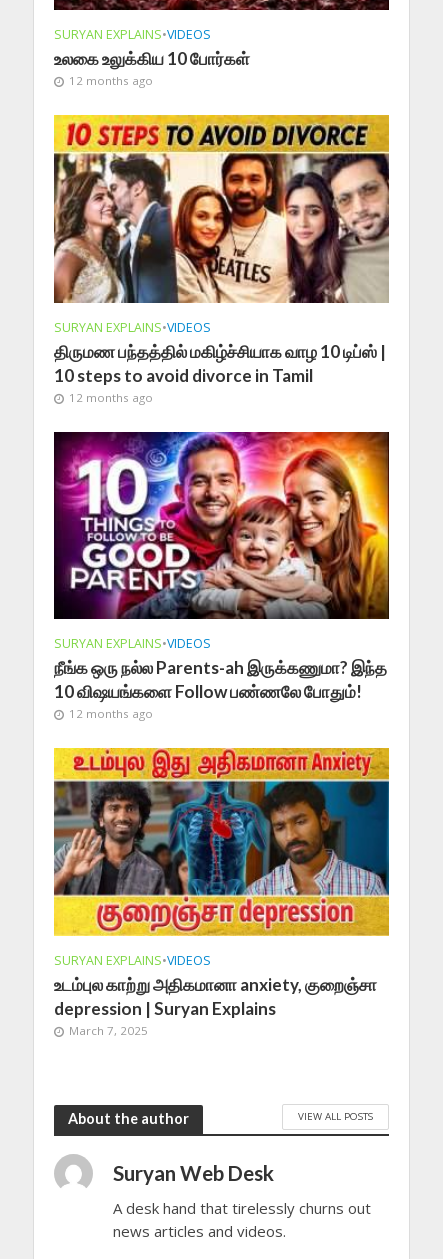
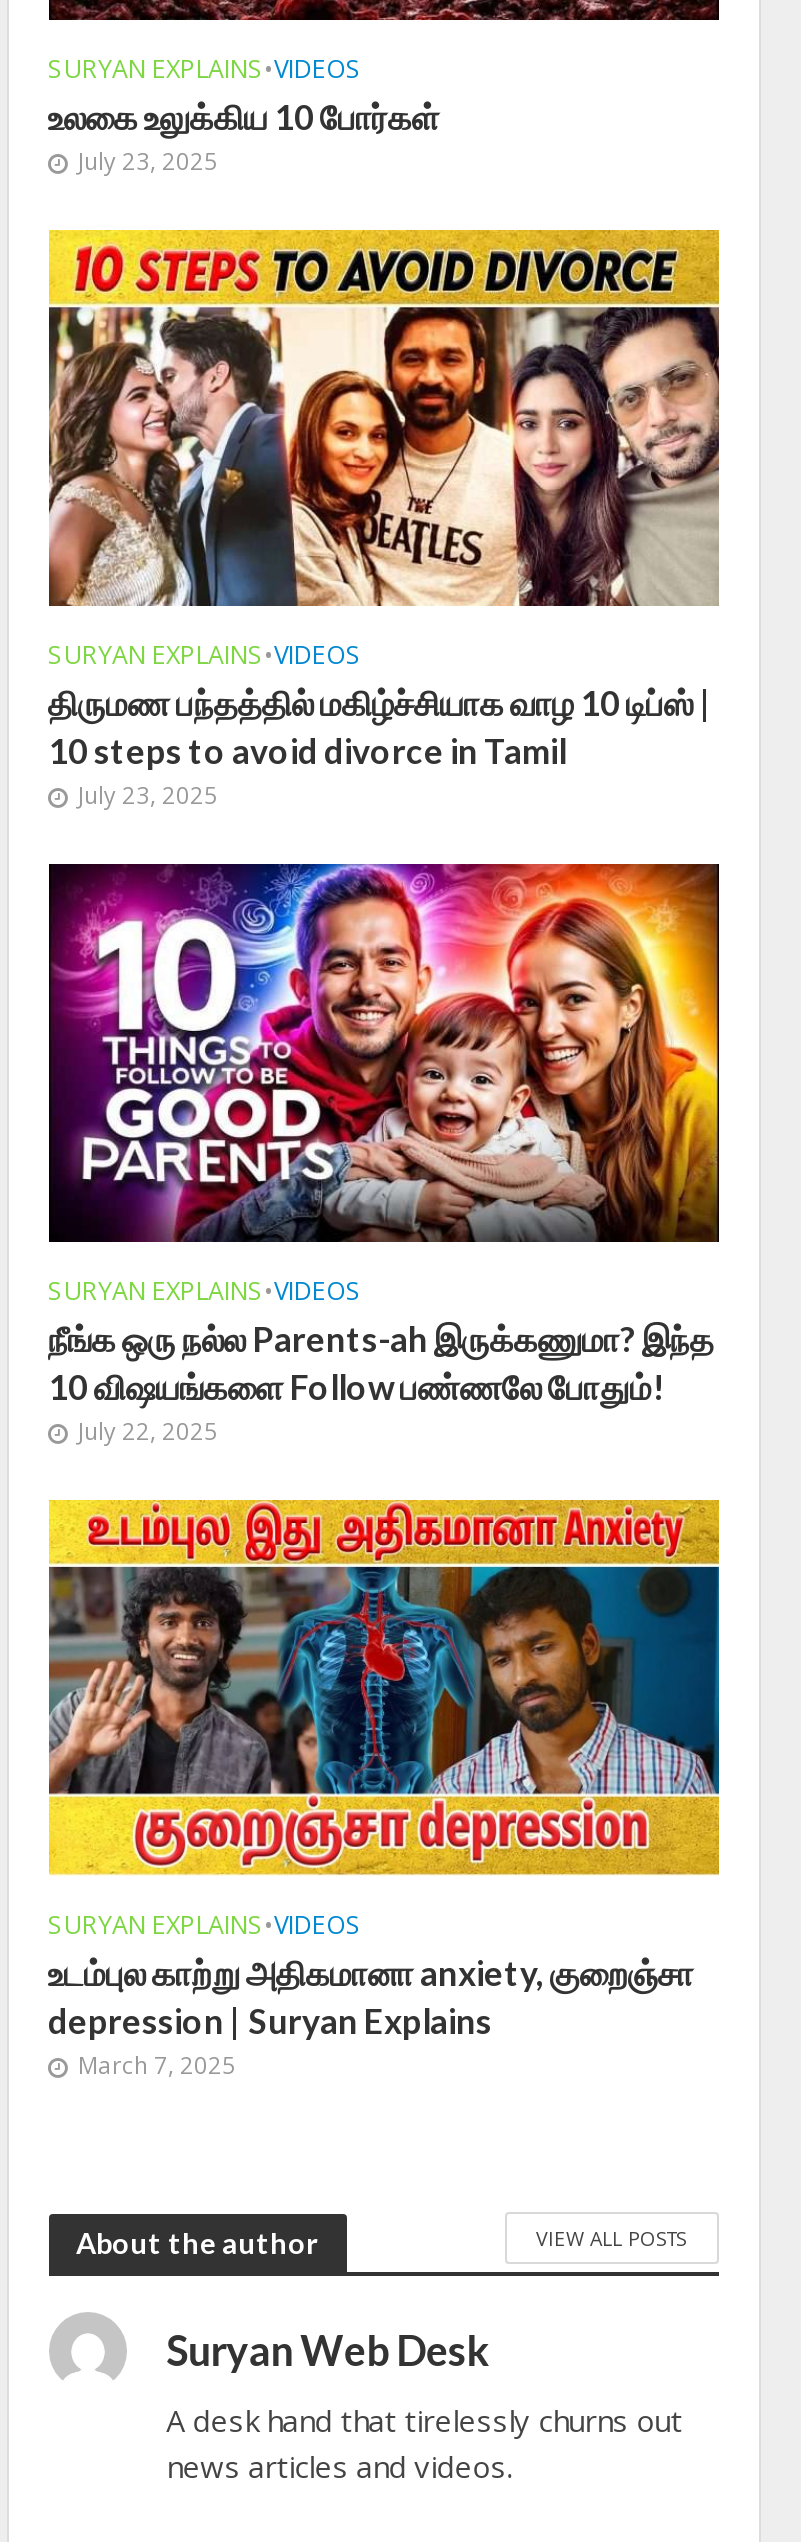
- 12 months ago
+ July 23, 2025

- 12 months ago
+ July 23, 2025

- 12 months ago
+ July 22, 2025
